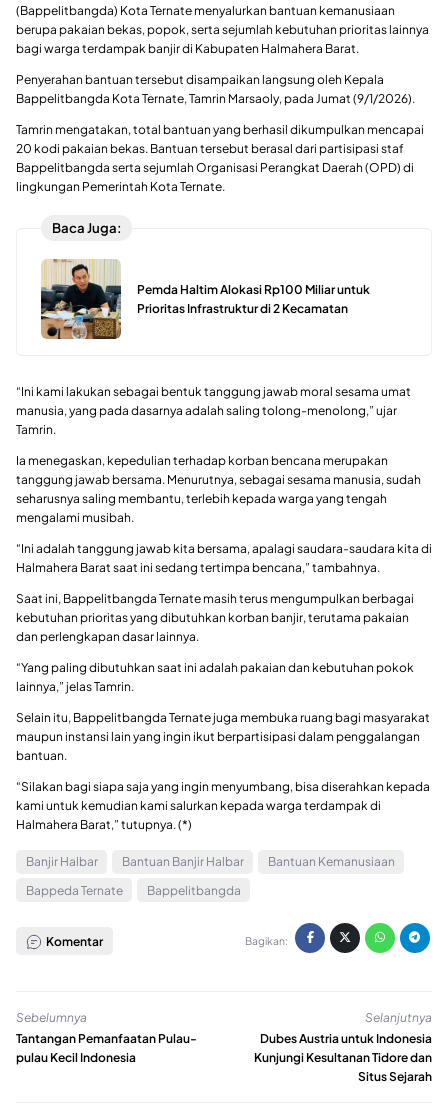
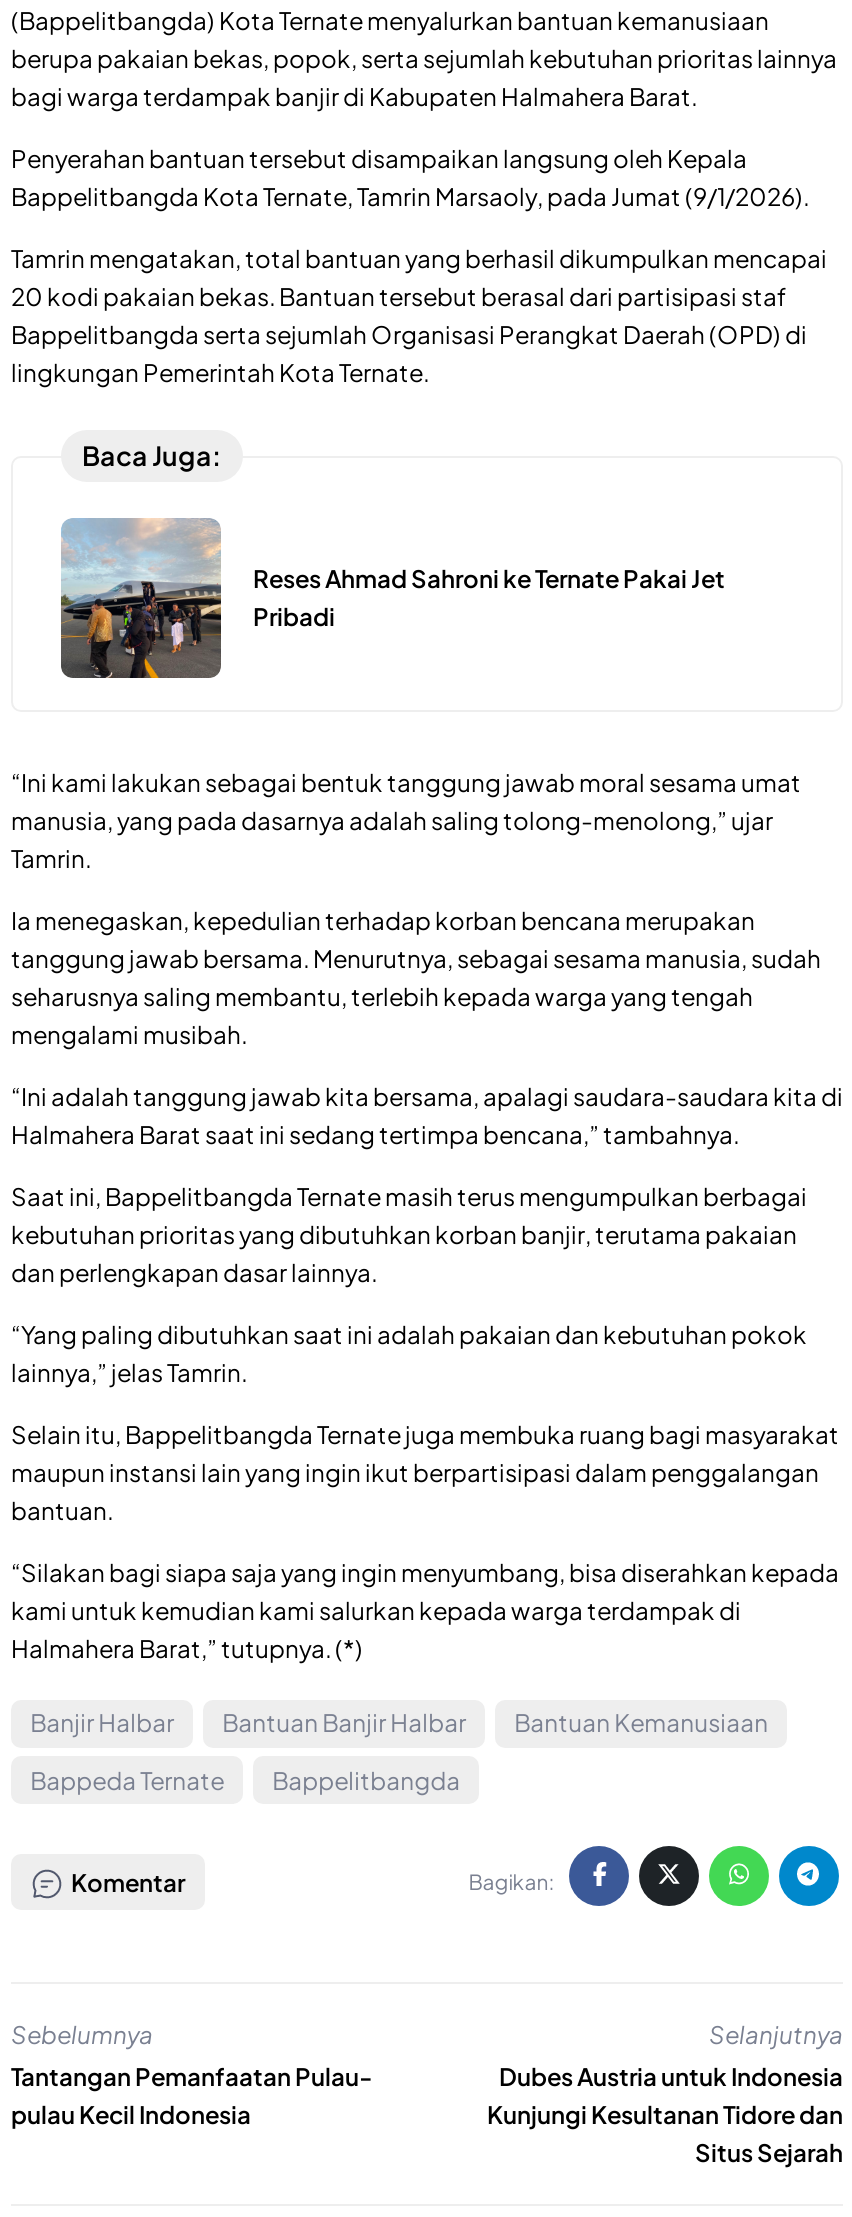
- [image]
- Pemda Haltim Alokasi Rp100 Miliar untuk
- Prioritas Infrastruktur di 2 Kecamatan
+ [image]
+ Reses Ahmad Sahroni ke Ternate Pakai Jet
+ Pribadi
